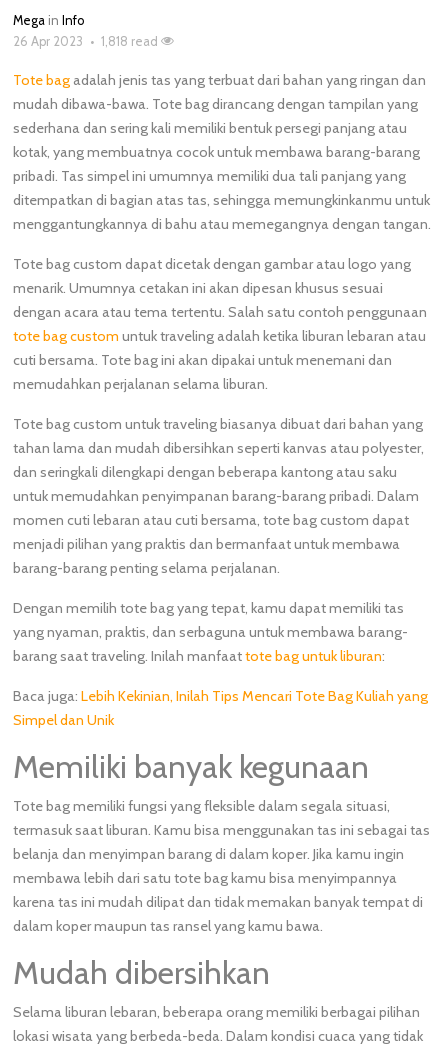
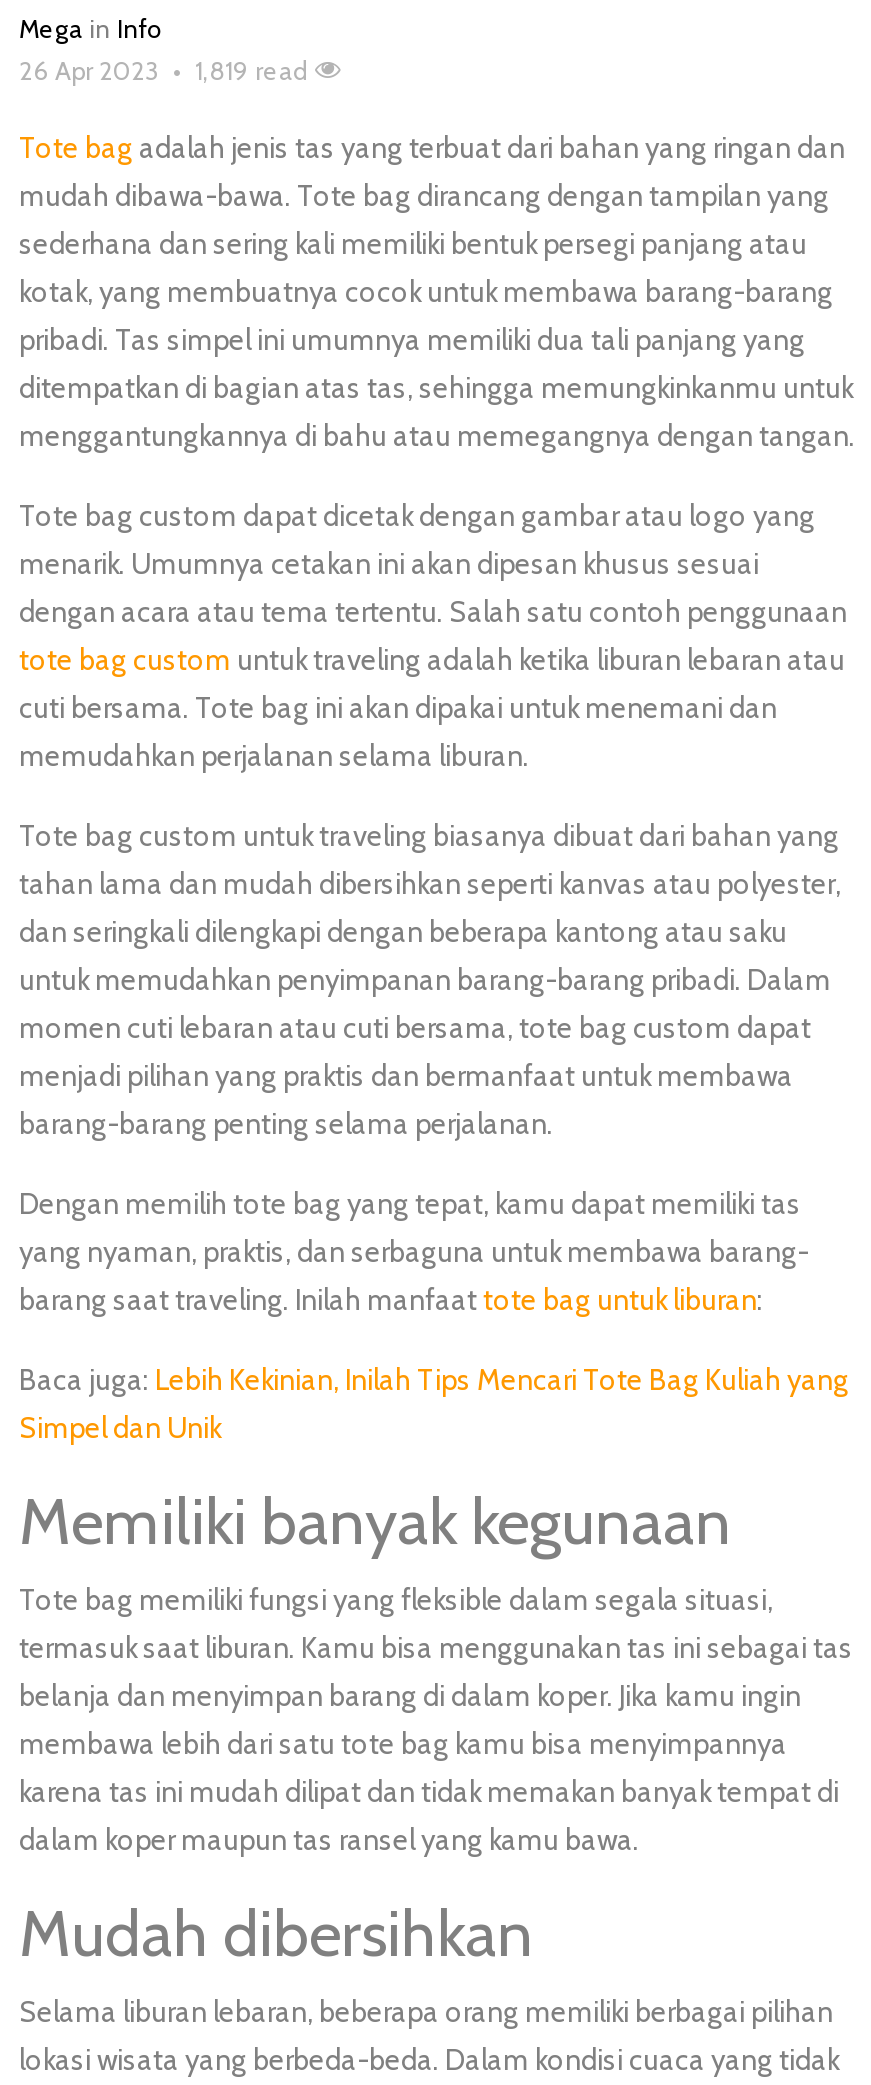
- 26 Apr 2023 • 1,818 read
+ 26 Apr 2023 • 1,819 read
